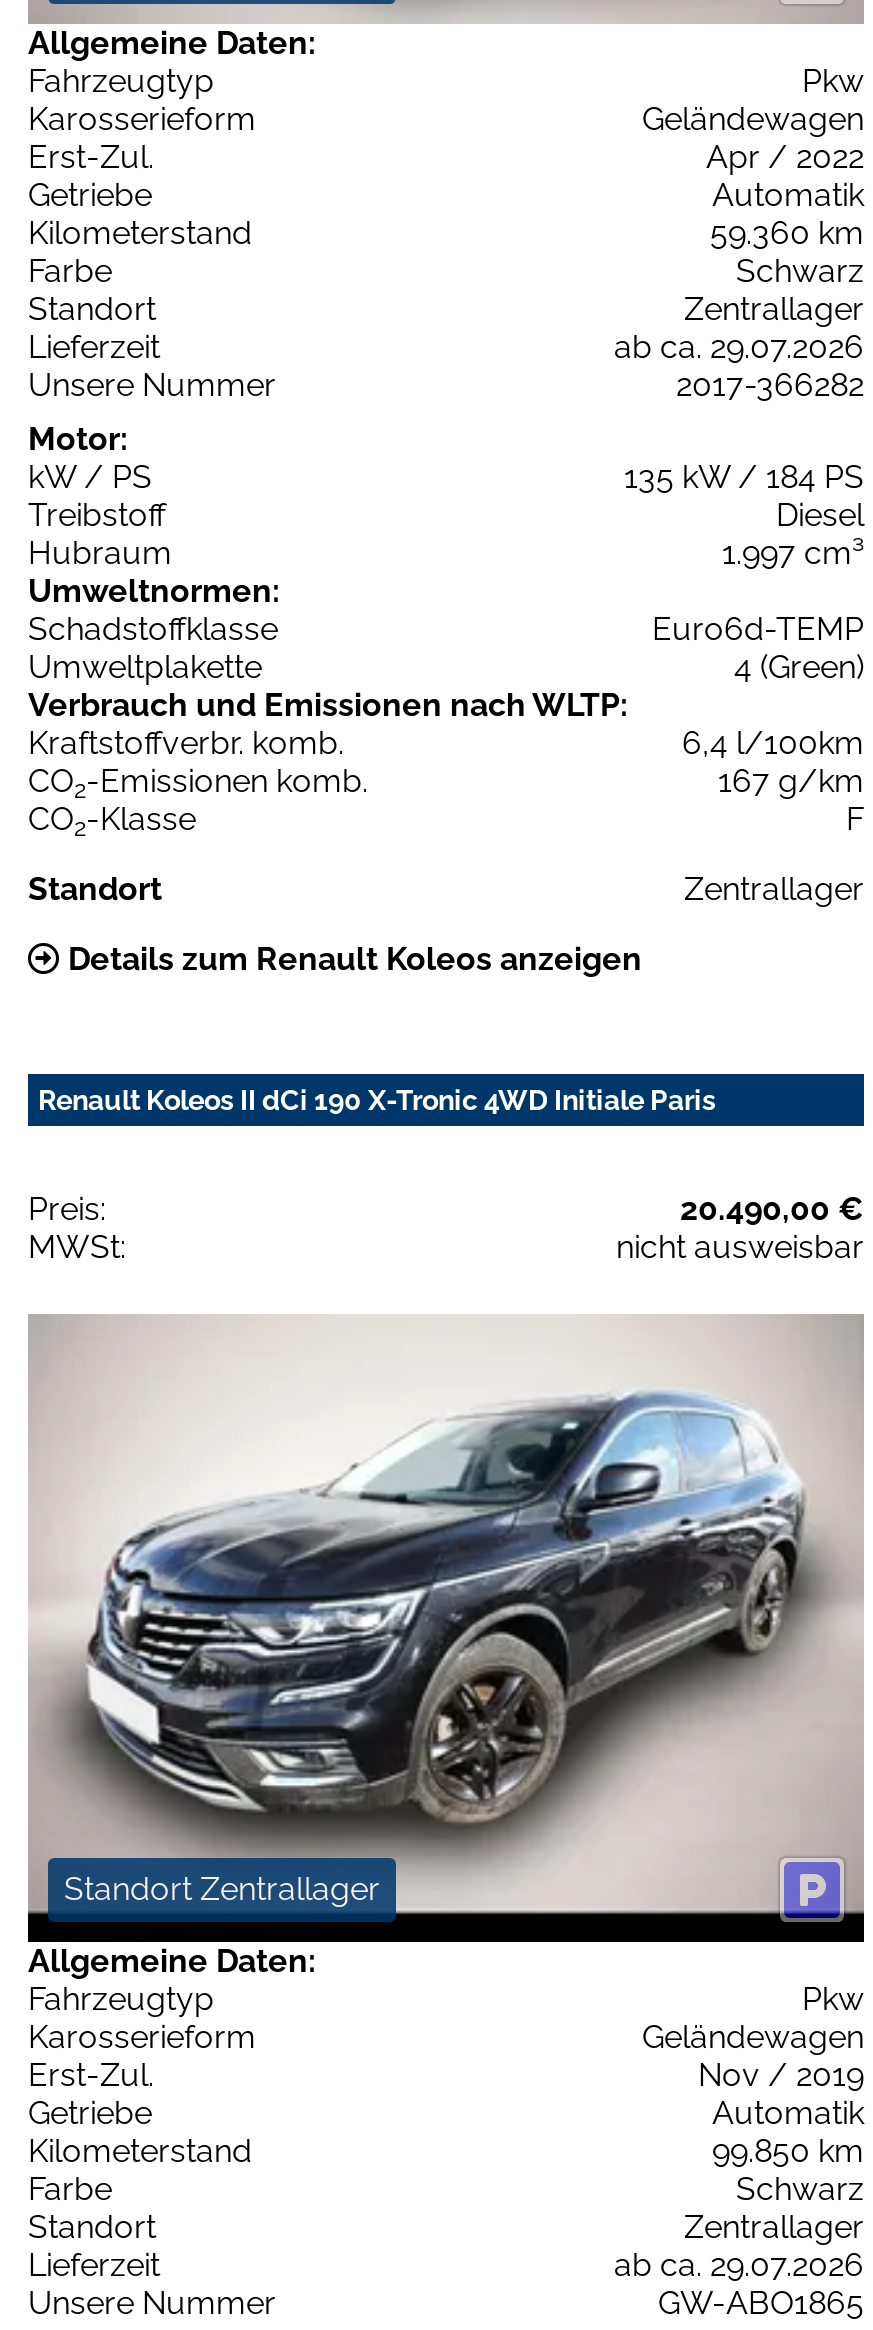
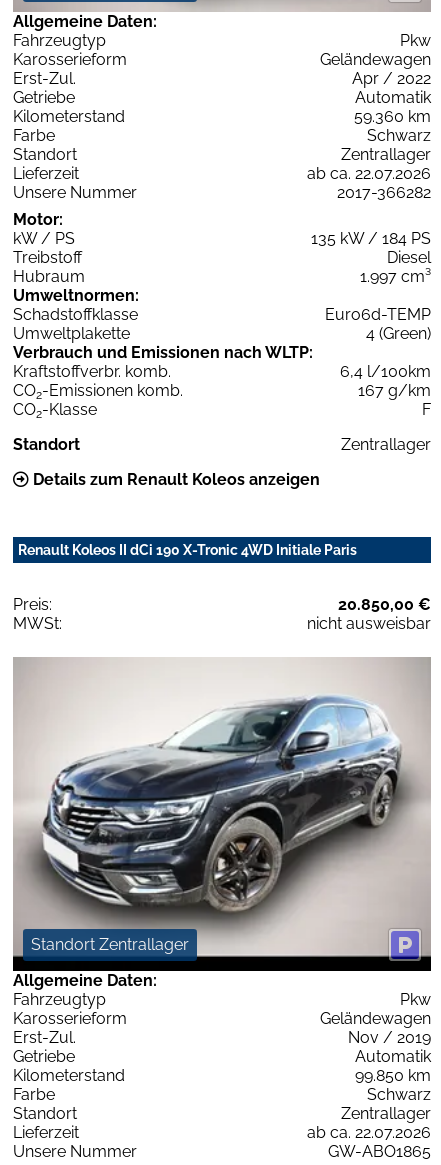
- ab ca. 29.07.2026
+ ab ca. 22.07.2026

- 20.490,00 €
+ 20.850,00 €

- ab ca. 29.07.2026
+ ab ca. 22.07.2026
